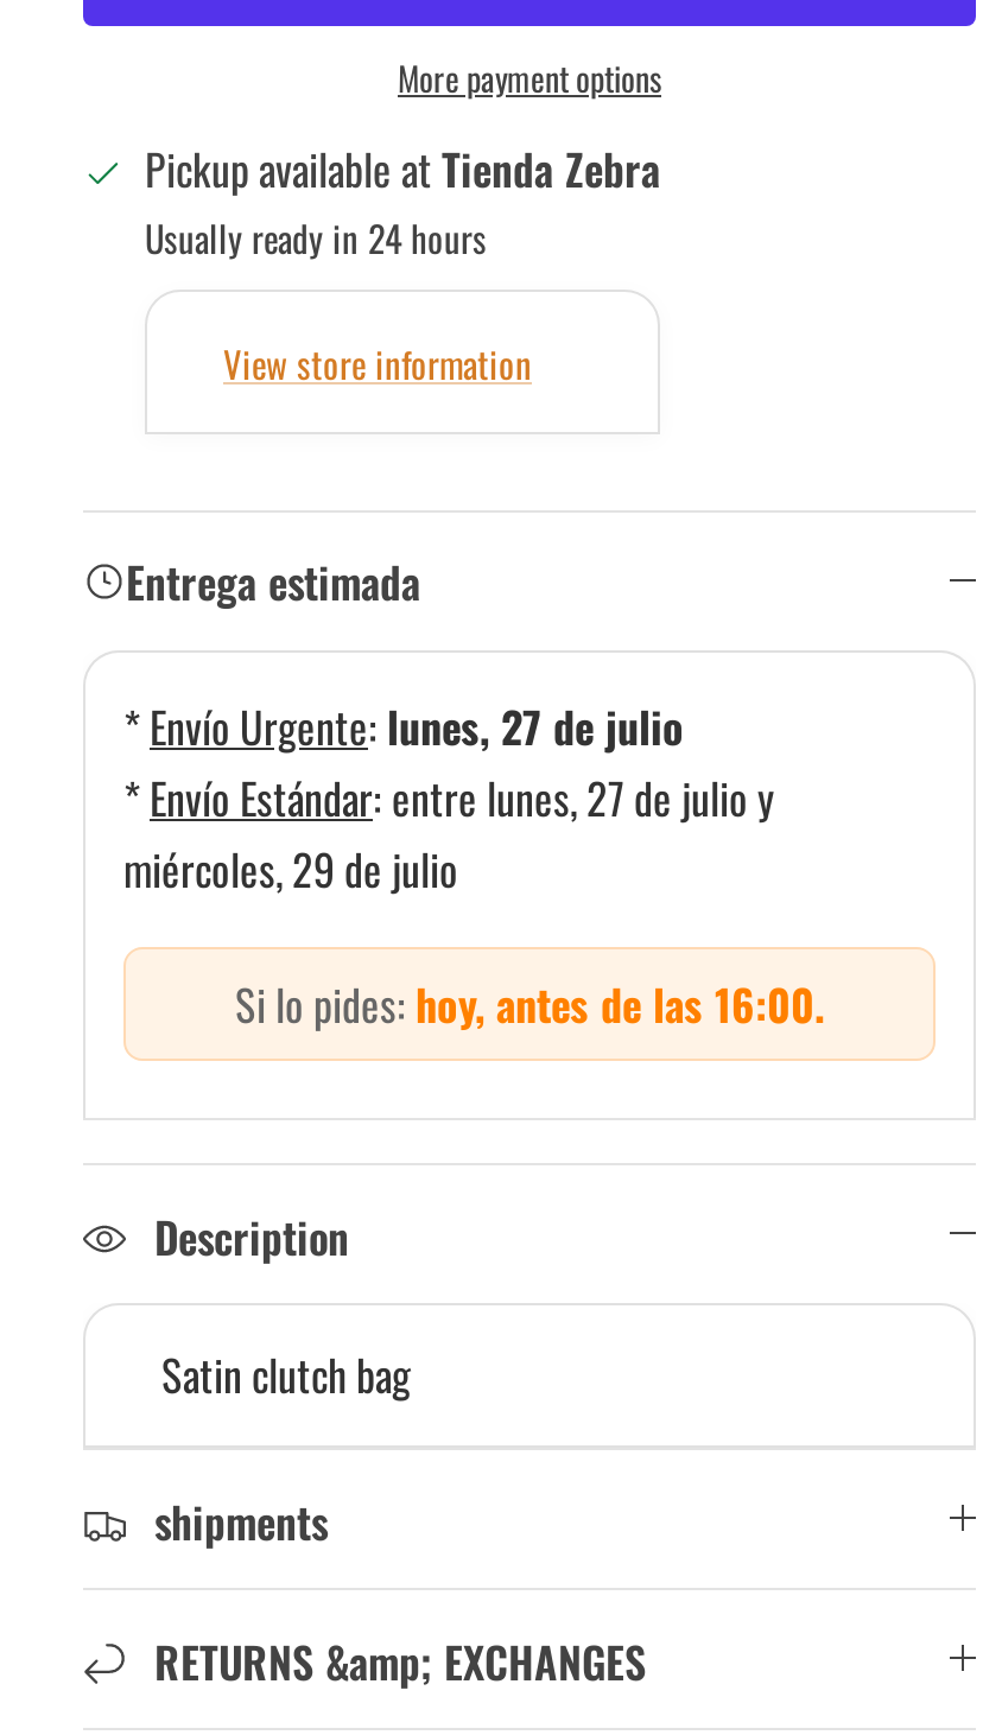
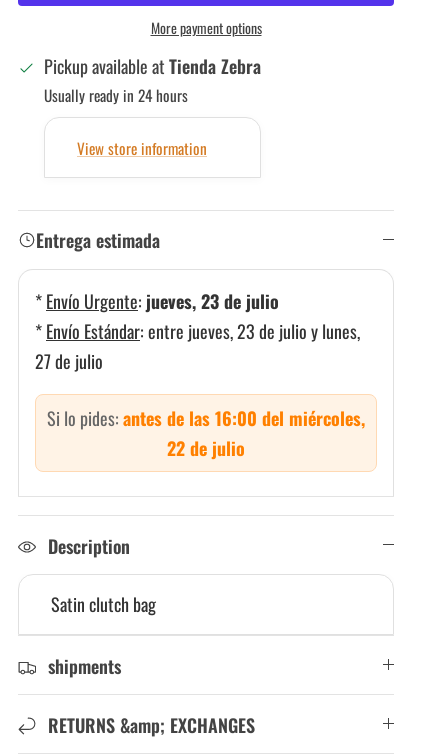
- * Envío Urgente: lunes, 27 de julio
- * Envío Estándar: entre lunes, 27 de julio y
- miércoles, 29 de julio
+ * Envío Urgente: jueves, 23 de julio
+ * Envío Estándar: entre jueves, 23 de julio y lunes,
+ 27 de julio

- Si lo pides: hoy, antes de las 16:00.
+ Si lo pides: antes de las 16:00 del miércoles,
+ 22 de julio
